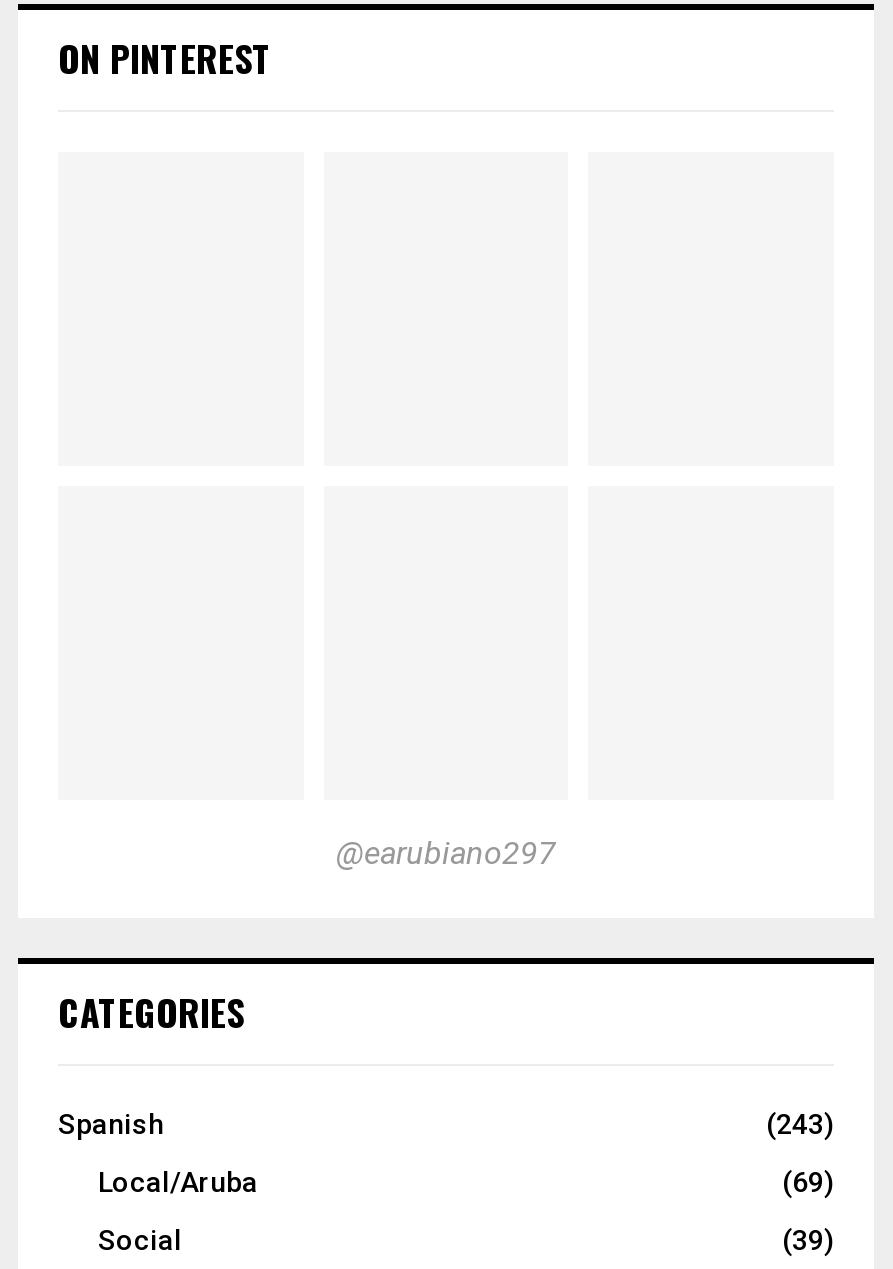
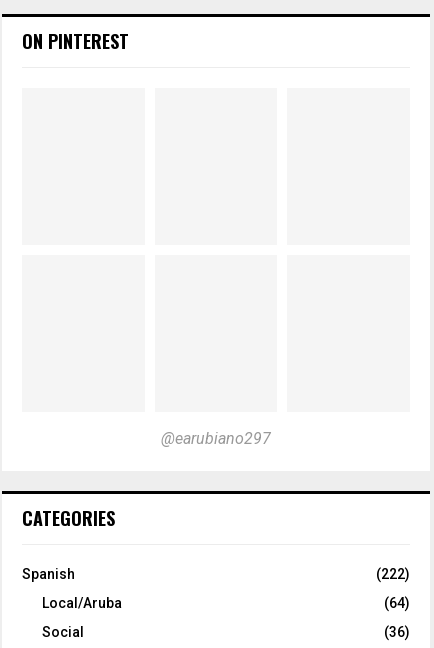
- (243)
+ (222)

- (69)
+ (64)

- (39)
+ (36)
